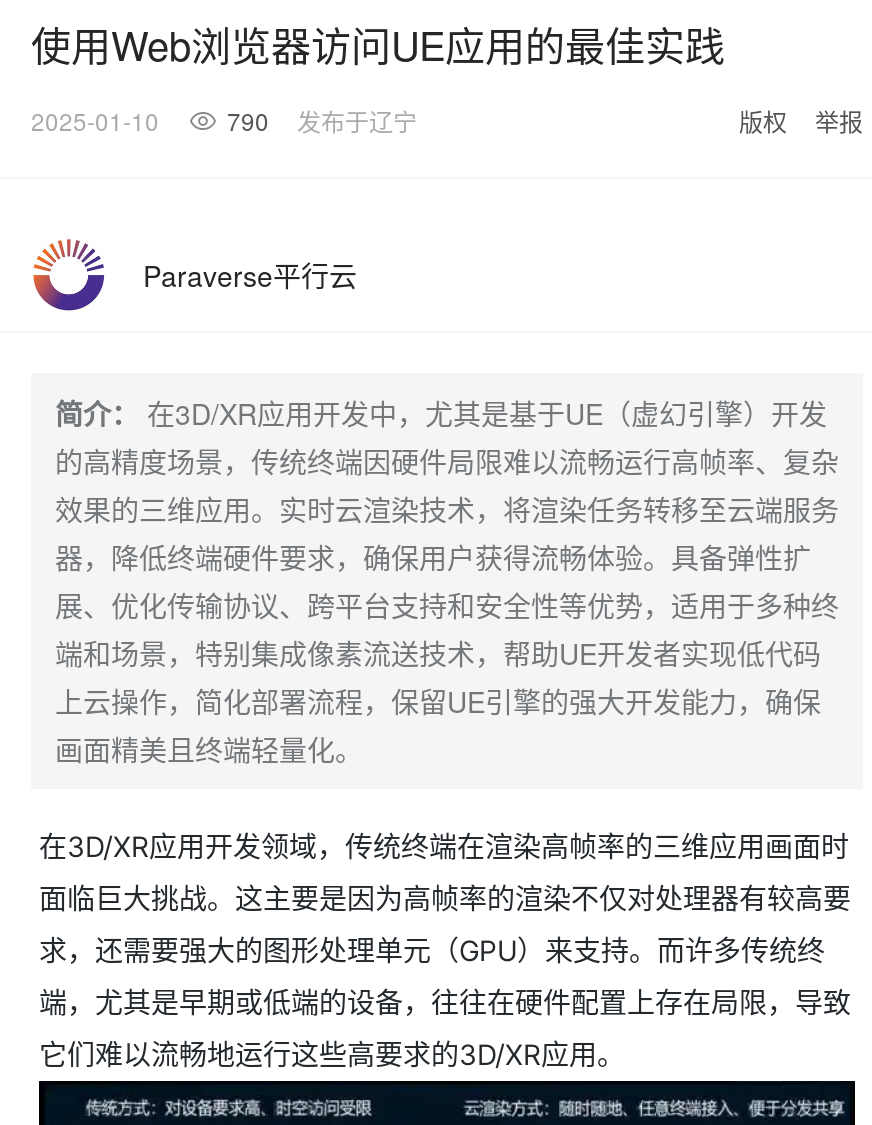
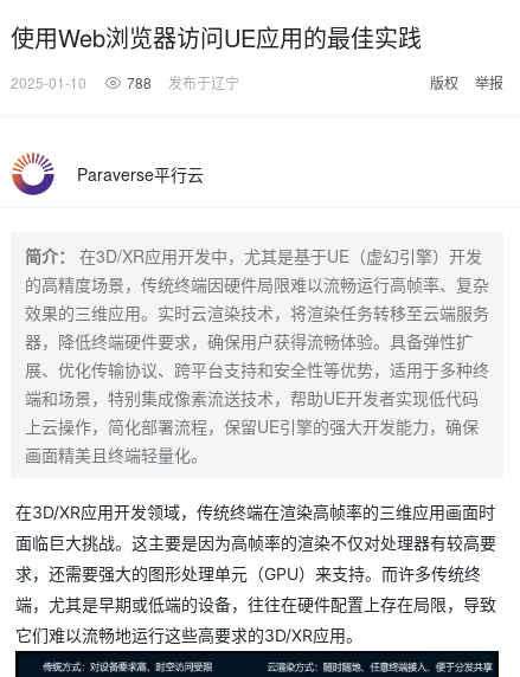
- 2025-01-10 790 发布于辽宁
+ 2025-01-10 788 发布于辽宁
